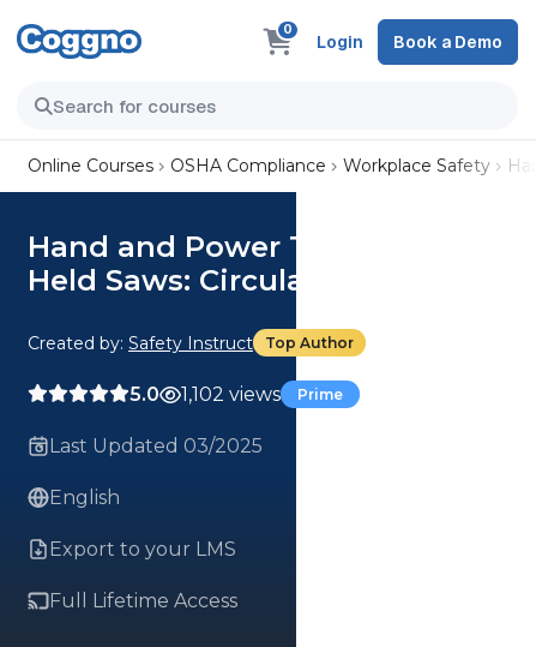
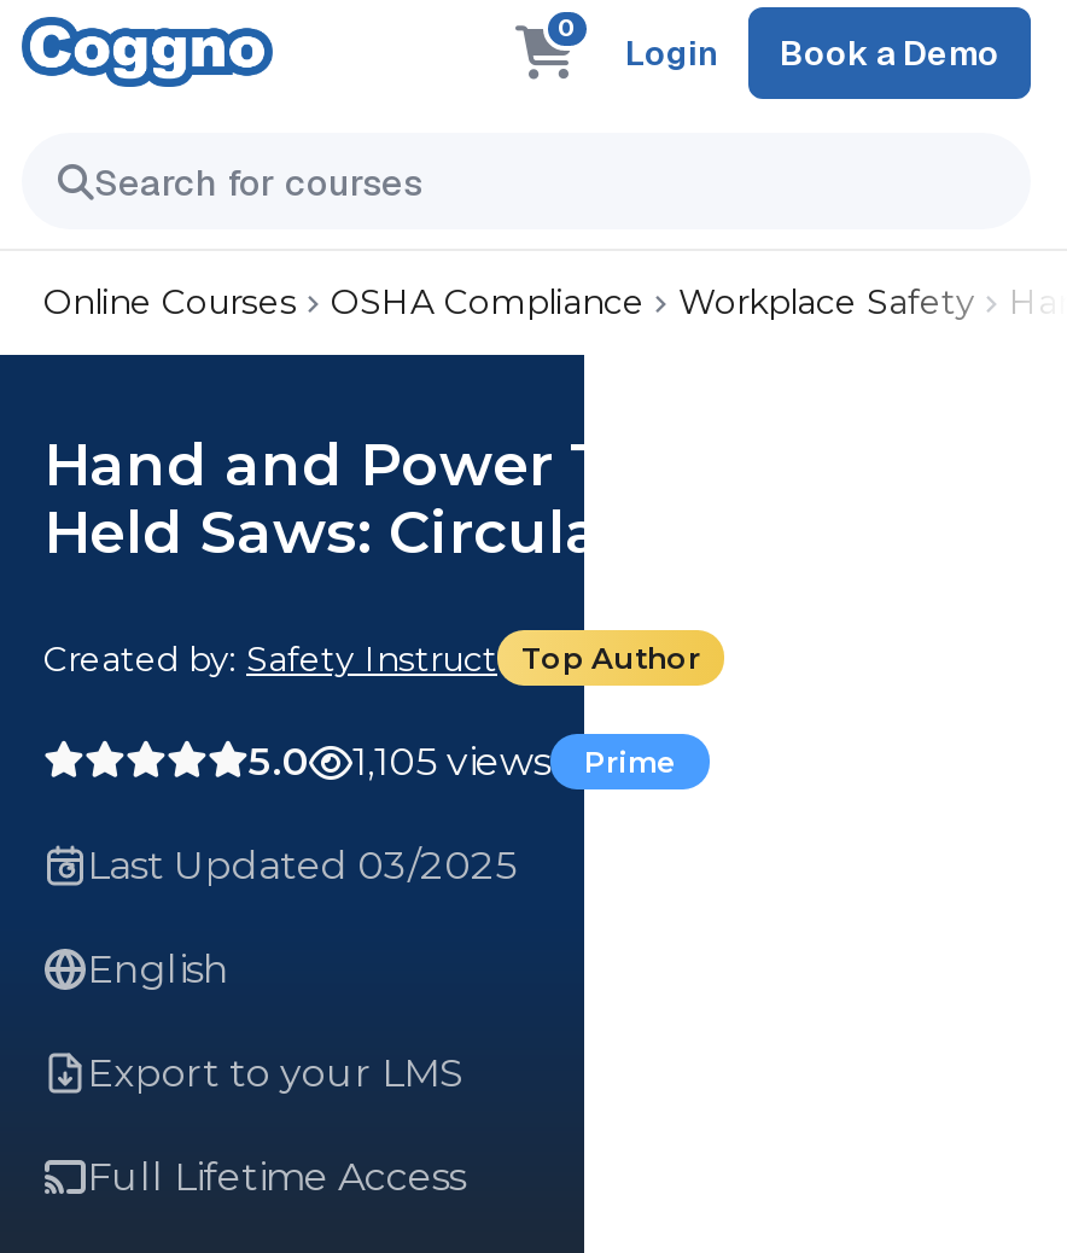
- 5.0 1,102 views Prime
+ 5.0 1,105 views Prime
